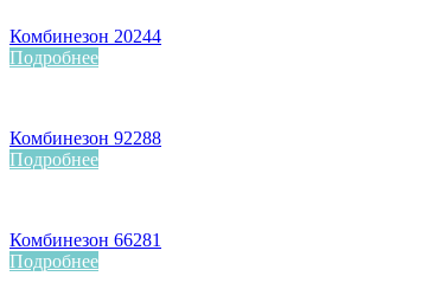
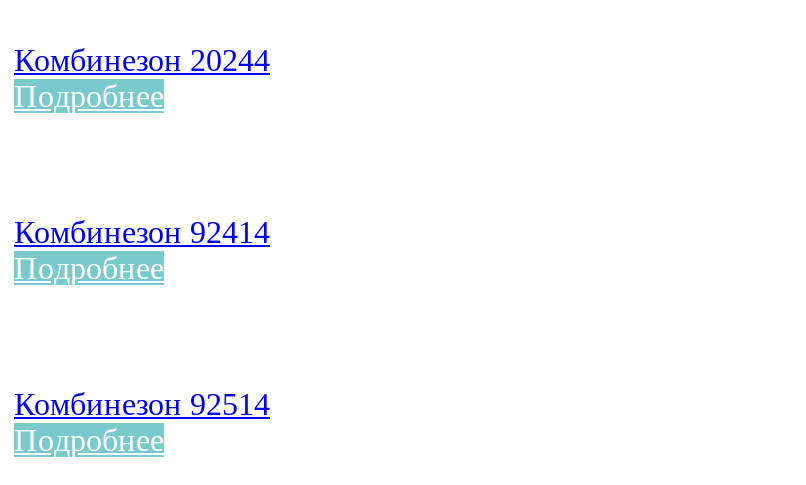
- Комбинезон 92288
+ Комбинезон 92414

- Комбинезон 66281
+ Комбинезон 92514
